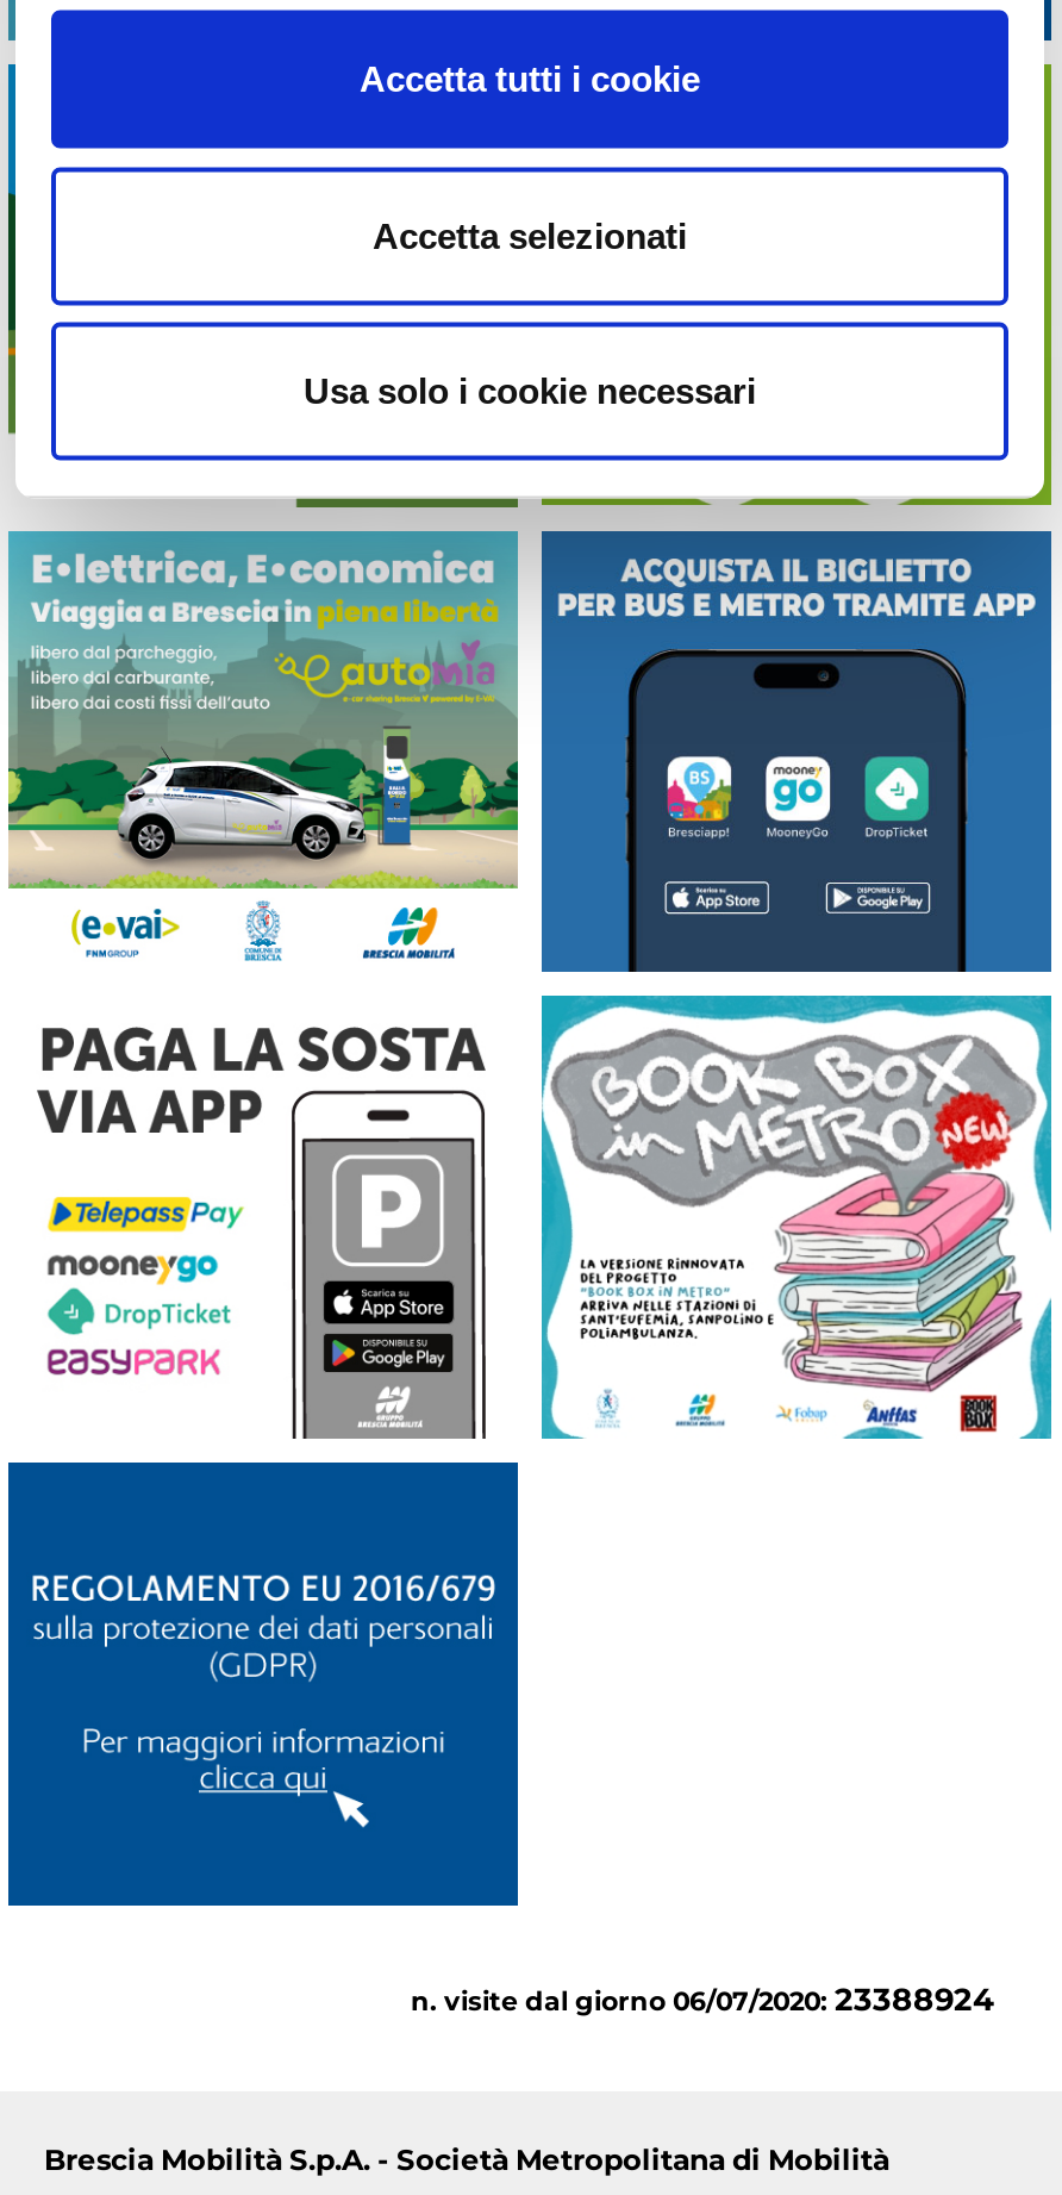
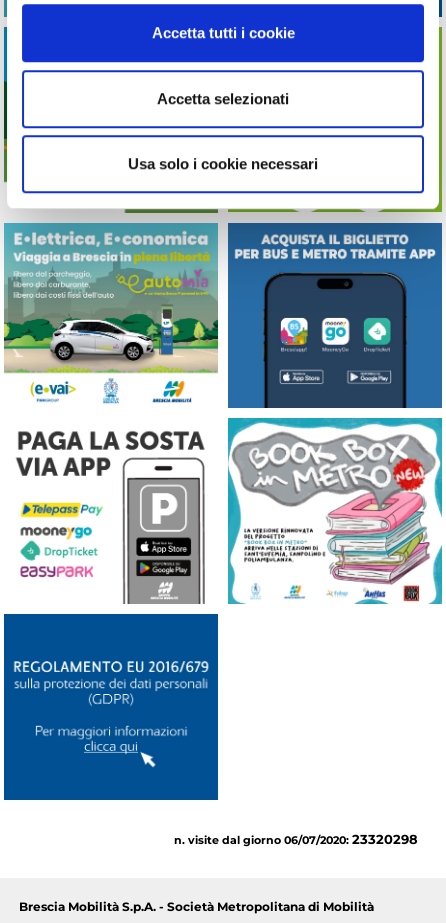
- n. visite dal giorno 06/07/2020: 23388924
+ n. visite dal giorno 06/07/2020: 23320298
